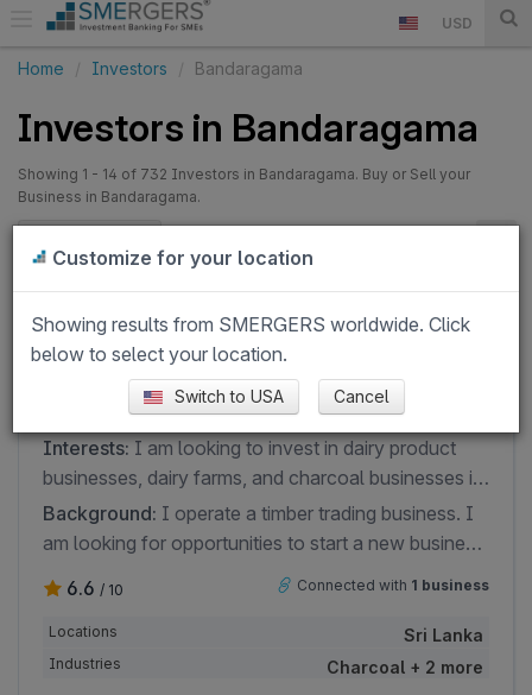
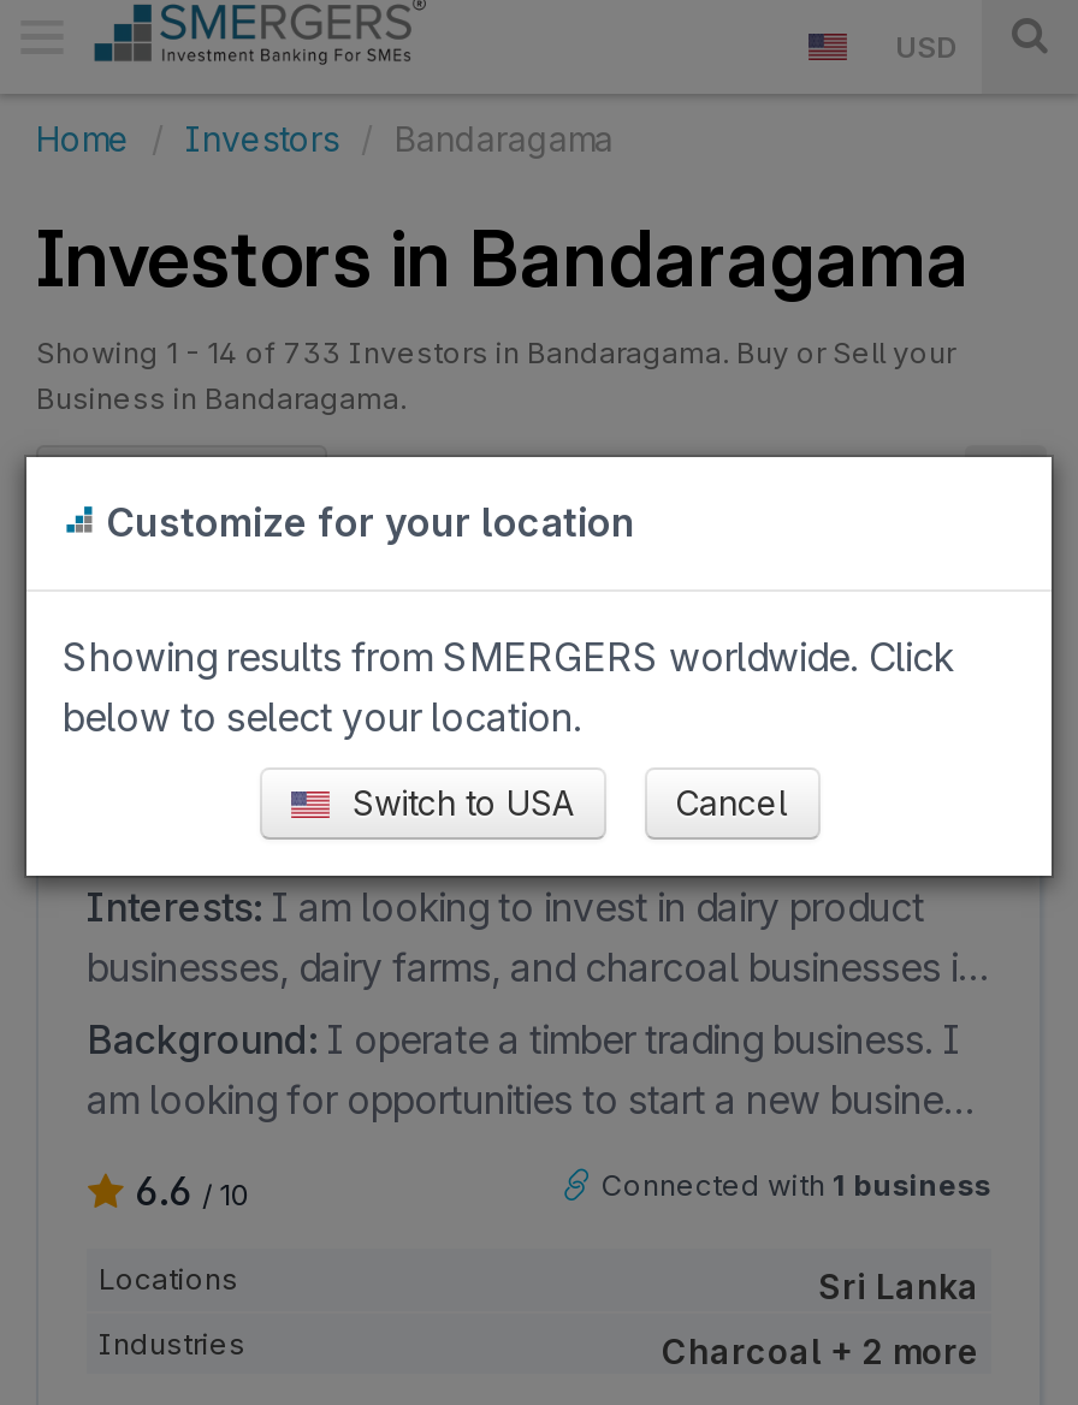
- Showing 1 - 14 of 732 Investors in Bandaragama. Buy or Sell your
+ Showing 1 - 14 of 733 Investors in Bandaragama. Buy or Sell your
